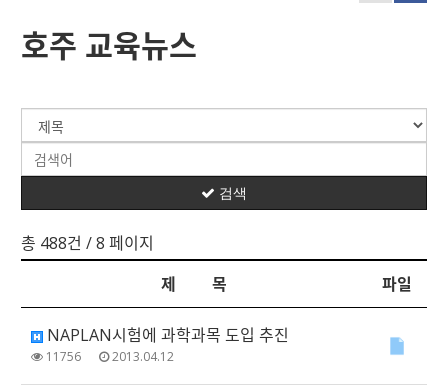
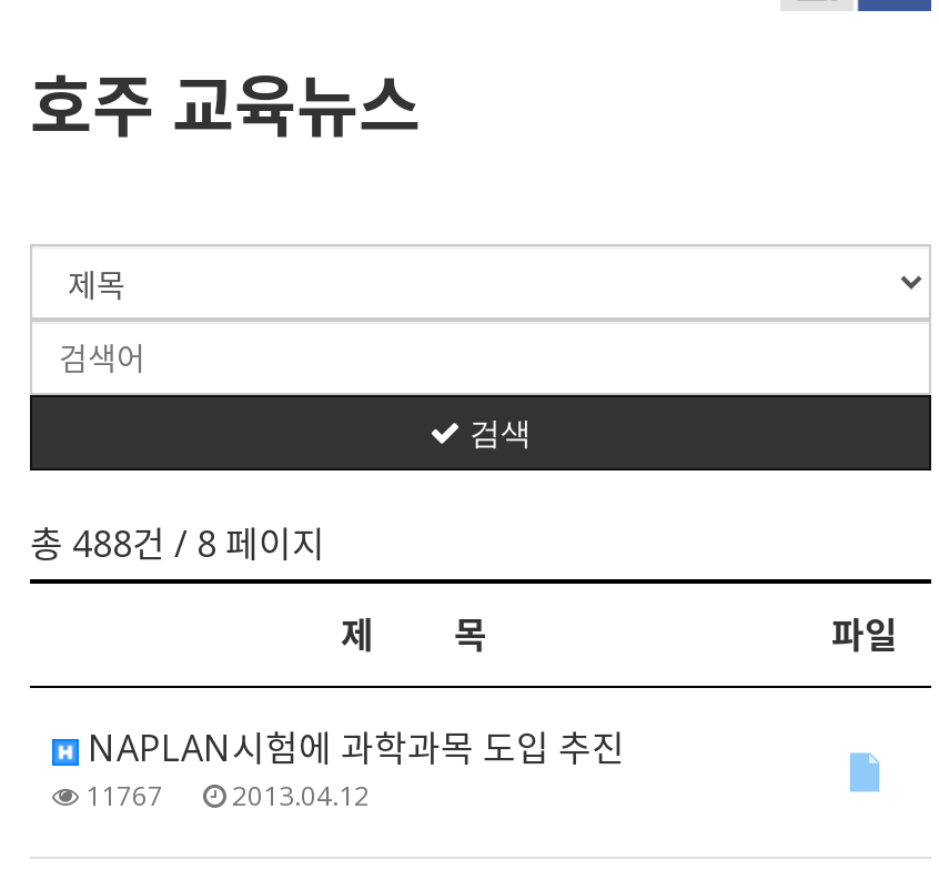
- 11756 2013.04.12
+ 11767 2013.04.12
